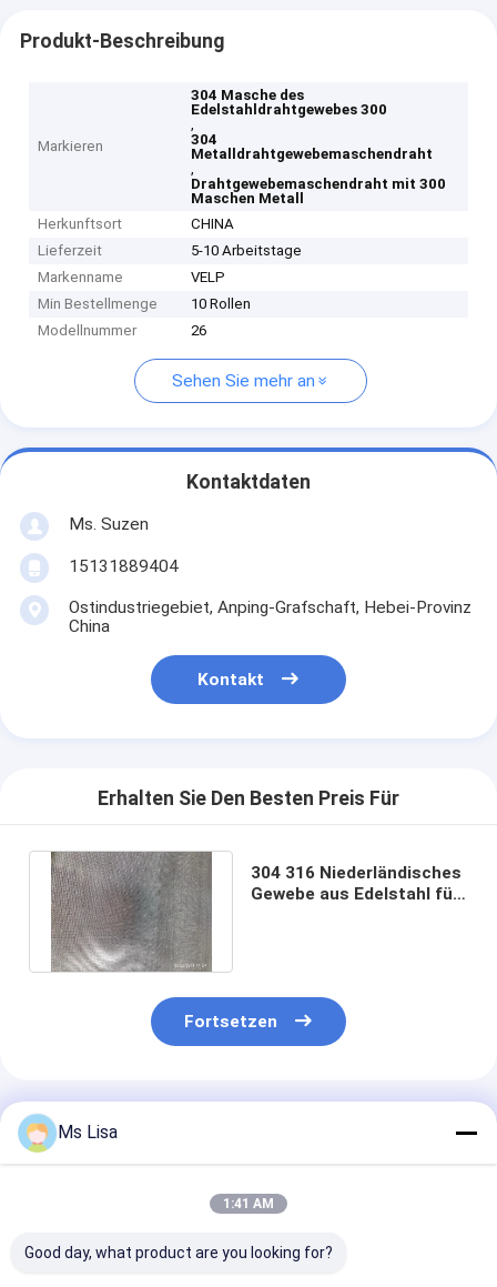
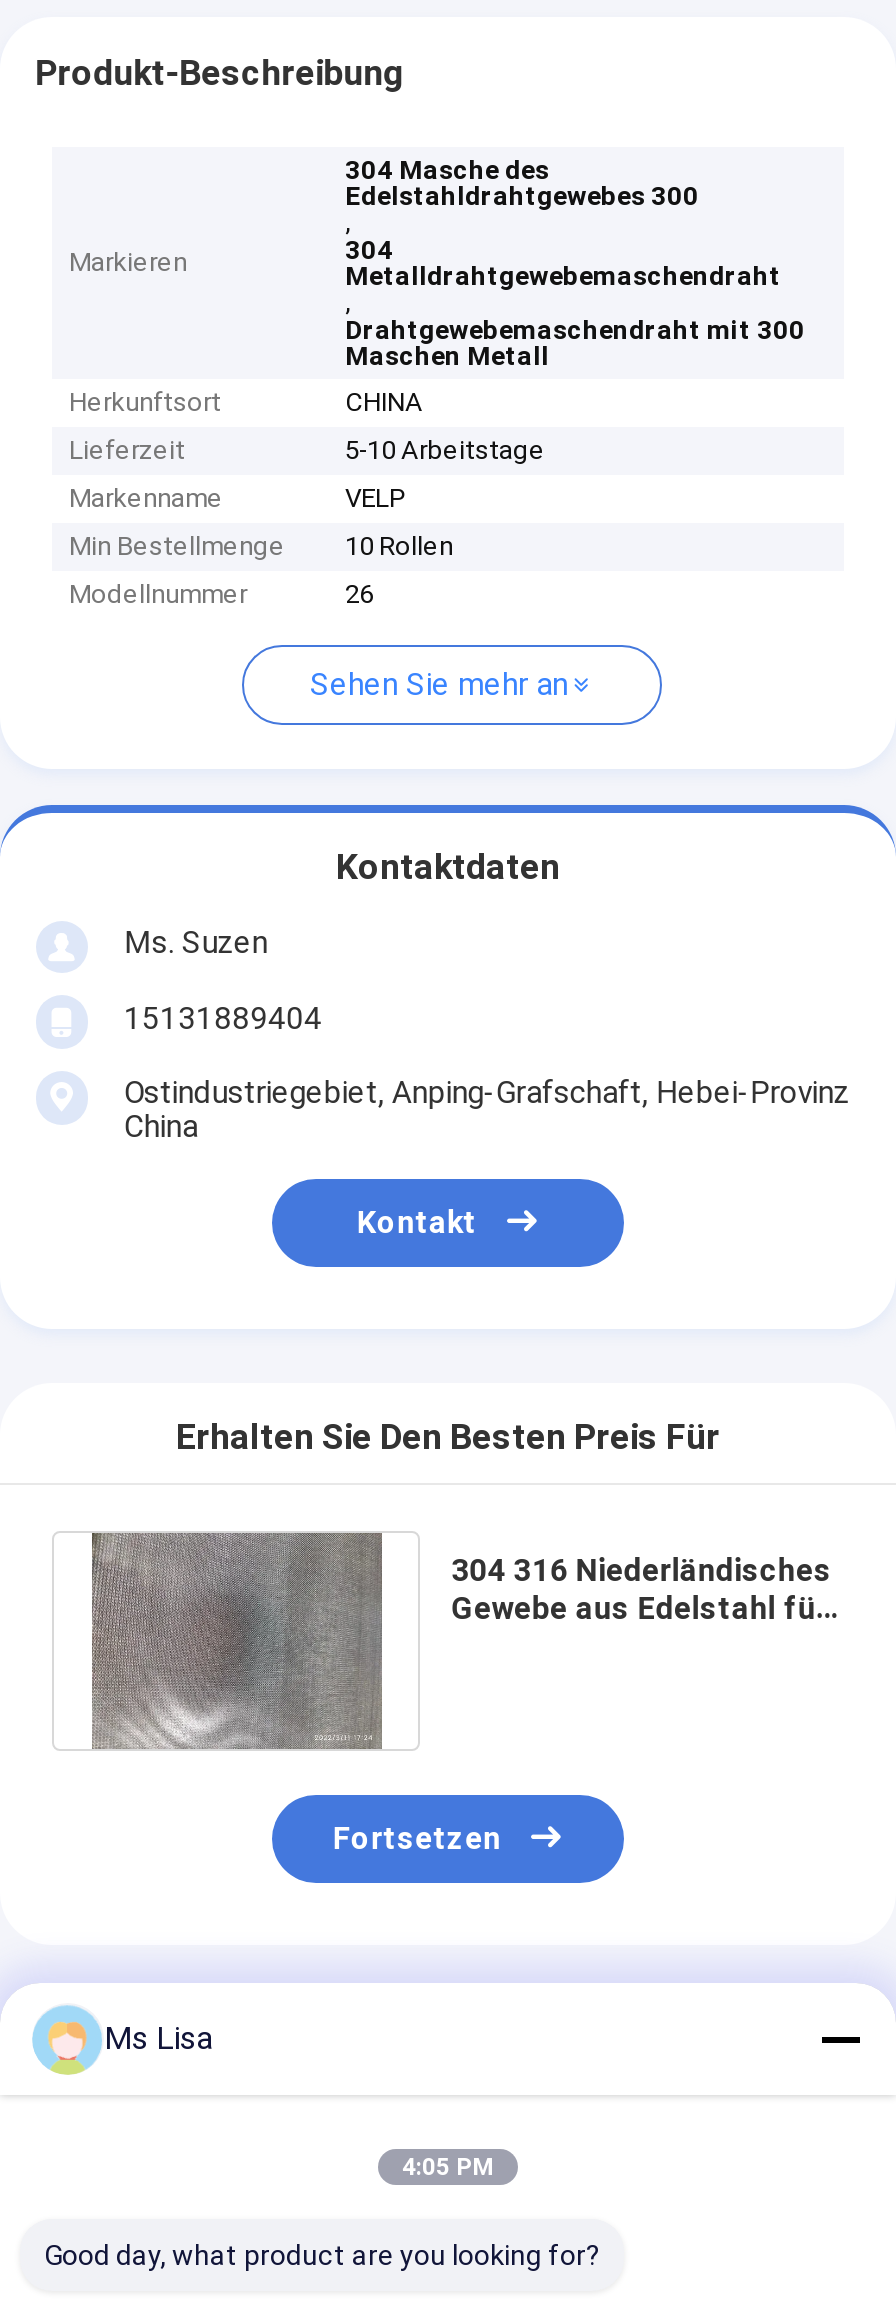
- 1:41 AM
+ 4:05 PM
